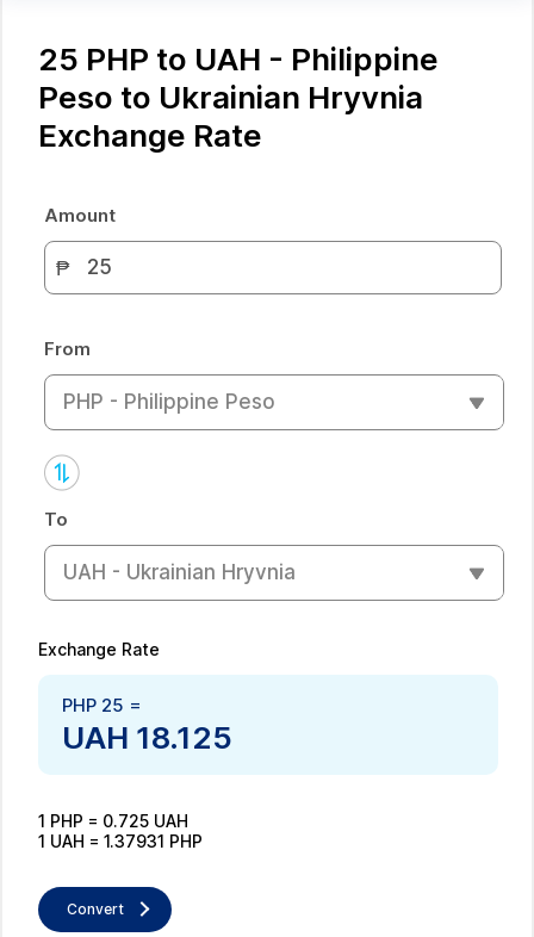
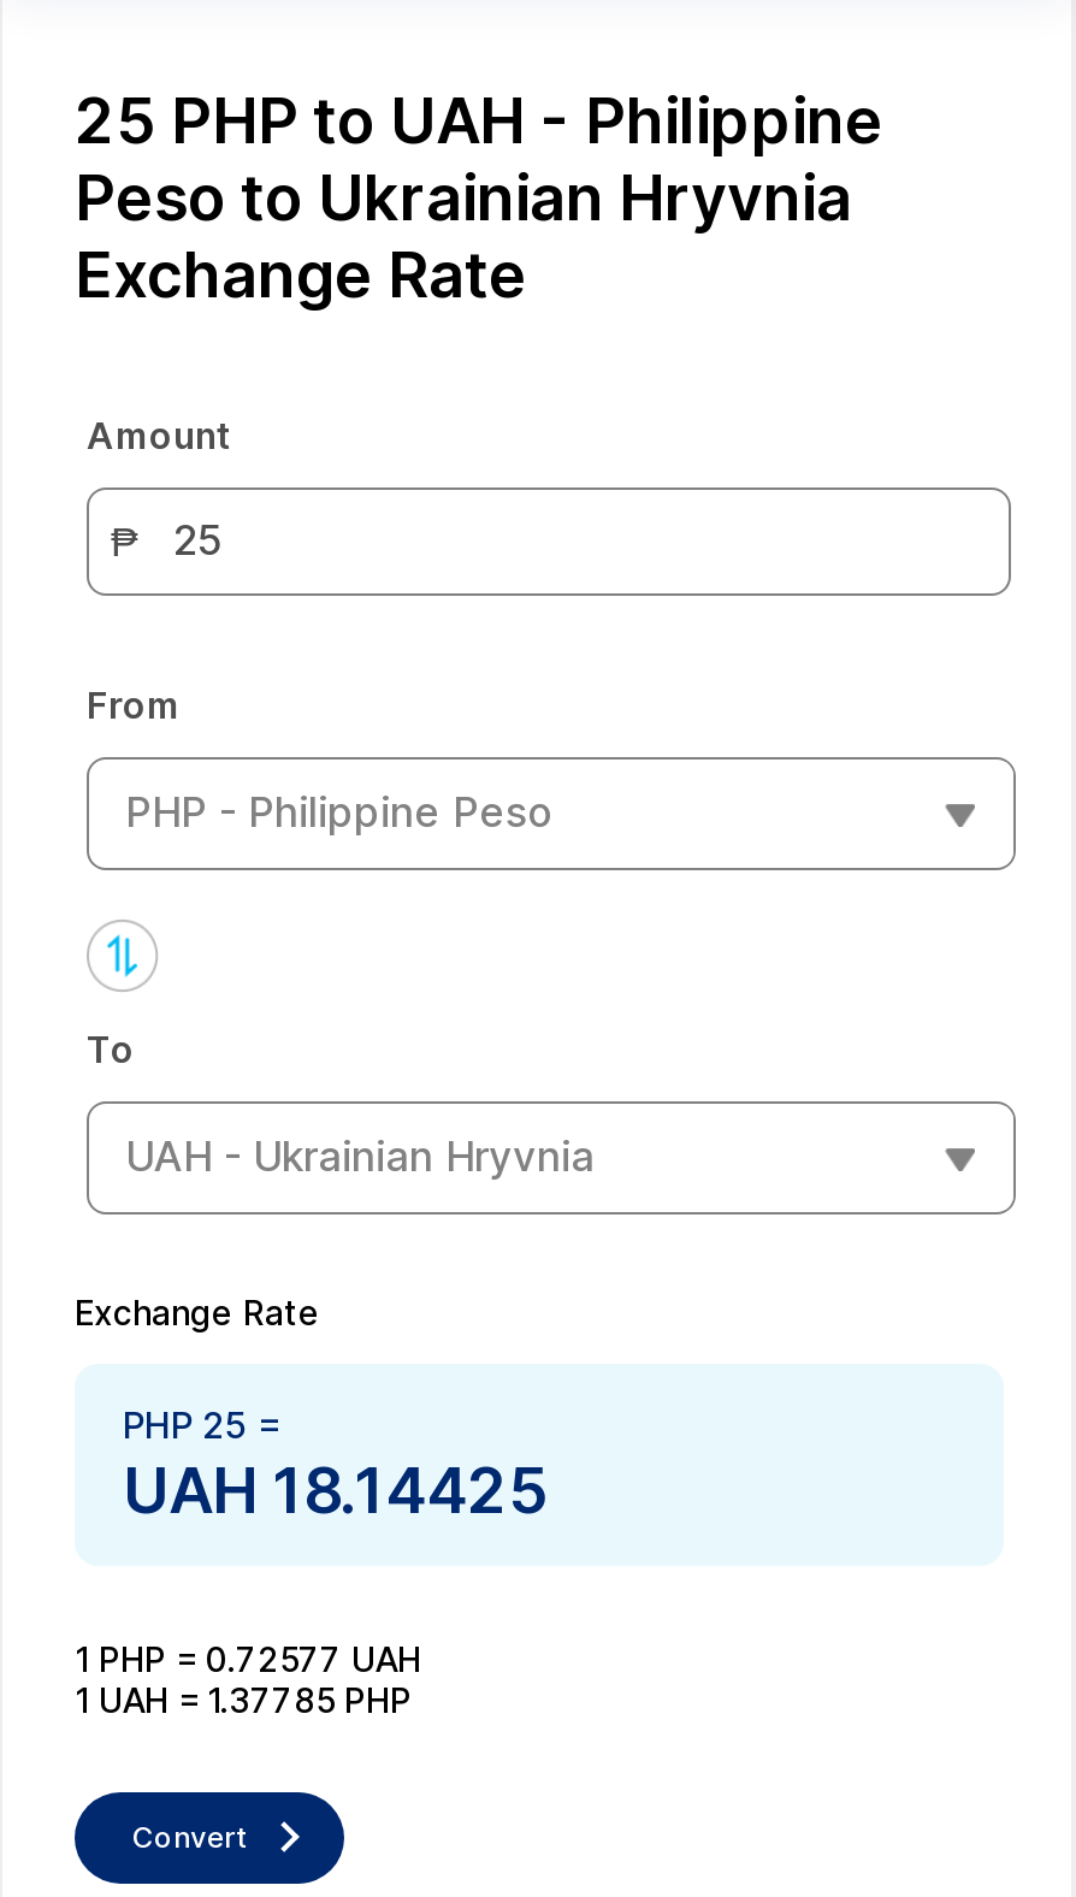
- UAH 18.125
+ UAH 18.14425

- 1 PHP = 0.725 UAH
+ 1 PHP = 0.72577 UAH

- 1 UAH = 1.37931 PHP
+ 1 UAH = 1.37785 PHP
